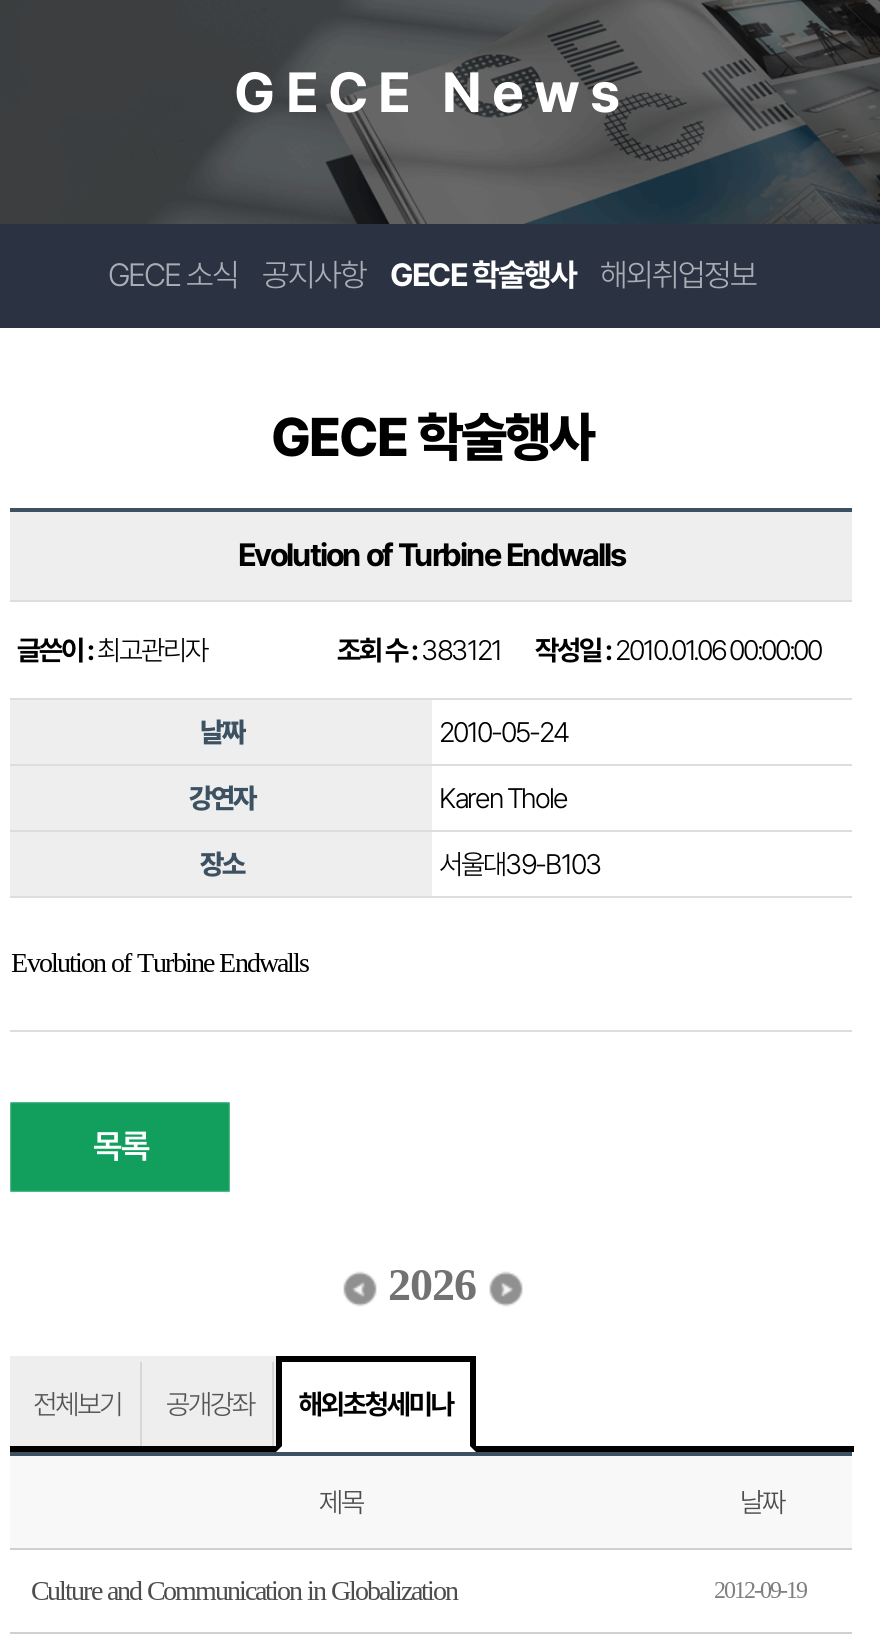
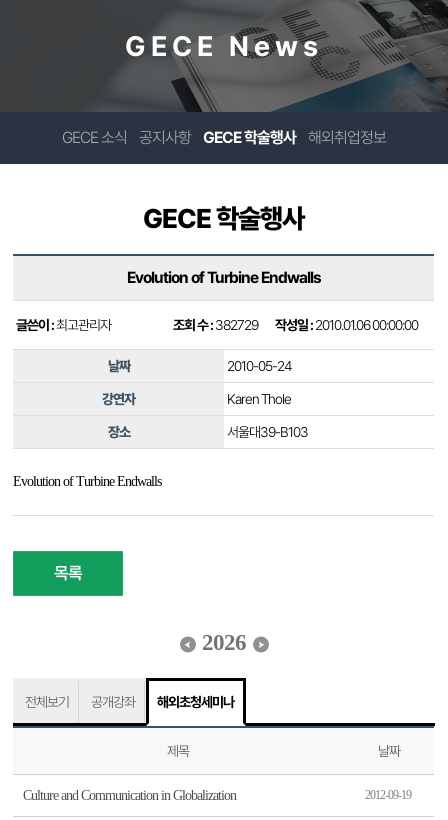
- 조회 수 : 383121 작성일 : 2010.01.06 00:00:00
+ 조회 수 : 382729 작성일 : 2010.01.06 00:00:00
